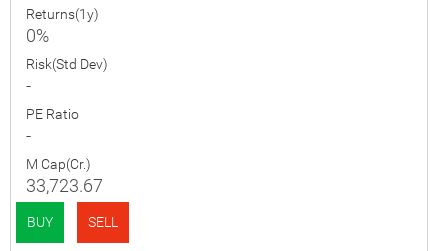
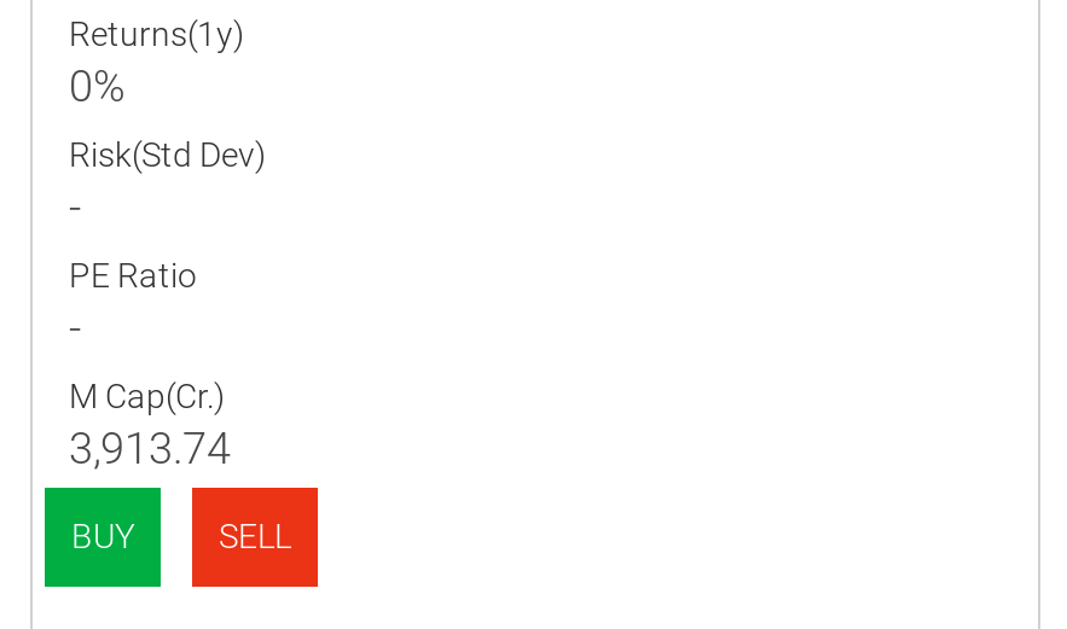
- 33,723.67
+ 3,913.74
